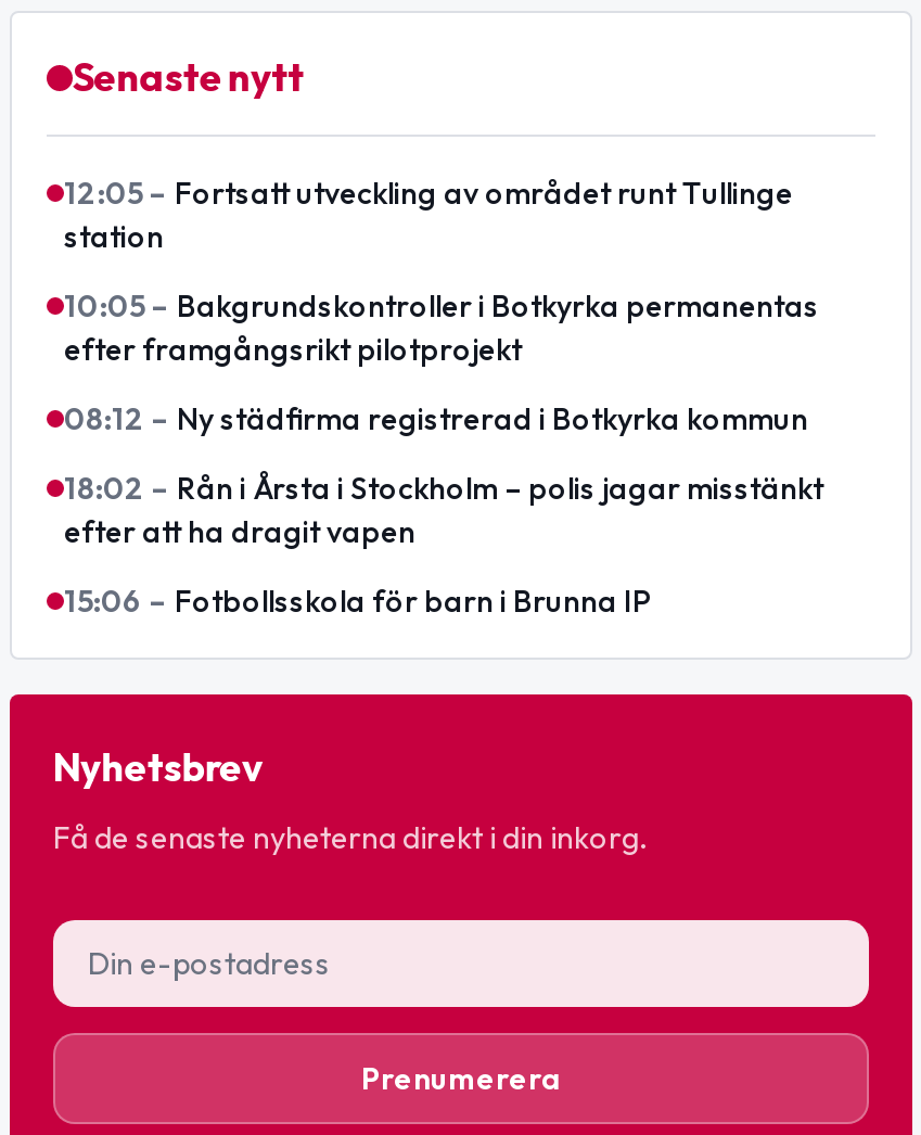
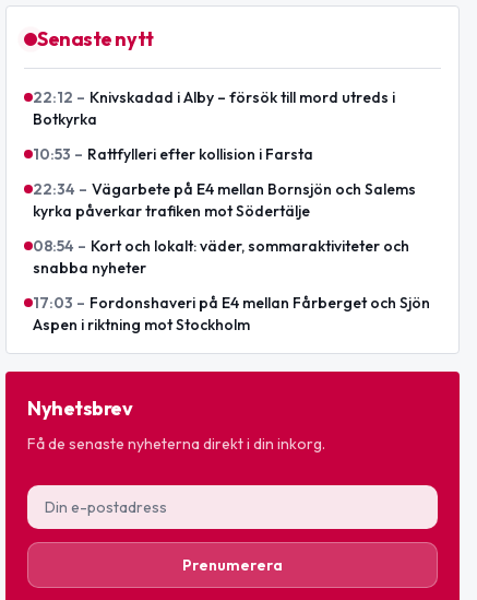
- 12:05 – Fortsatt utveckling av området runt Tullinge
- station
+ 22:12 – Knivskadad i Alby – försök till mord utreds i
+ Botkyrka

- 10:05 – Bakgrundskontroller i Botkyrka permanentas
- efter framgångsrikt pilotprojekt
+ 10:53 – Rattfylleri efter kollision i Farsta

- 08:12 – Ny städfirma registrerad i Botkyrka kommun
+ 22:34 – Vägarbete på E4 mellan Bornsjön och Salems
+ kyrka påverkar trafiken mot Södertälje

- 18:02 – Rån i Årsta i Stockholm – polis jagar misstänkt
- efter att ha dragit vapen
+ 08:54 – Kort och lokalt: väder, sommaraktiviteter och
+ snabba nyheter

- 15:06 – Fotbollsskola för barn i Brunna IP
+ 17:03 – Fordonshaveri på E4 mellan Fårberget och Sjön
+ Aspen i riktning mot Stockholm
